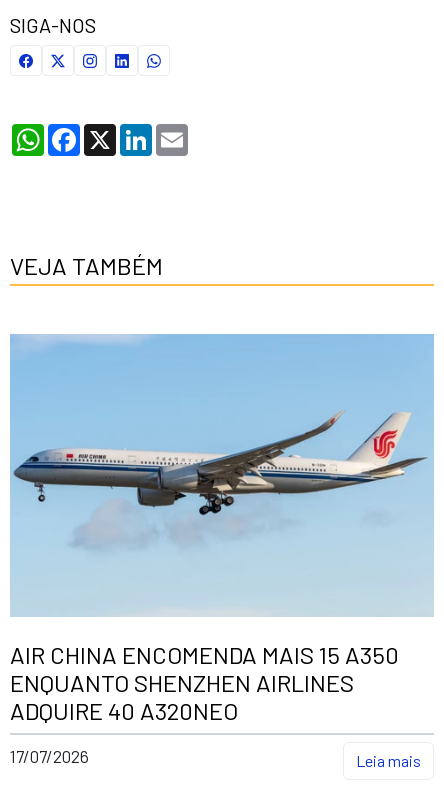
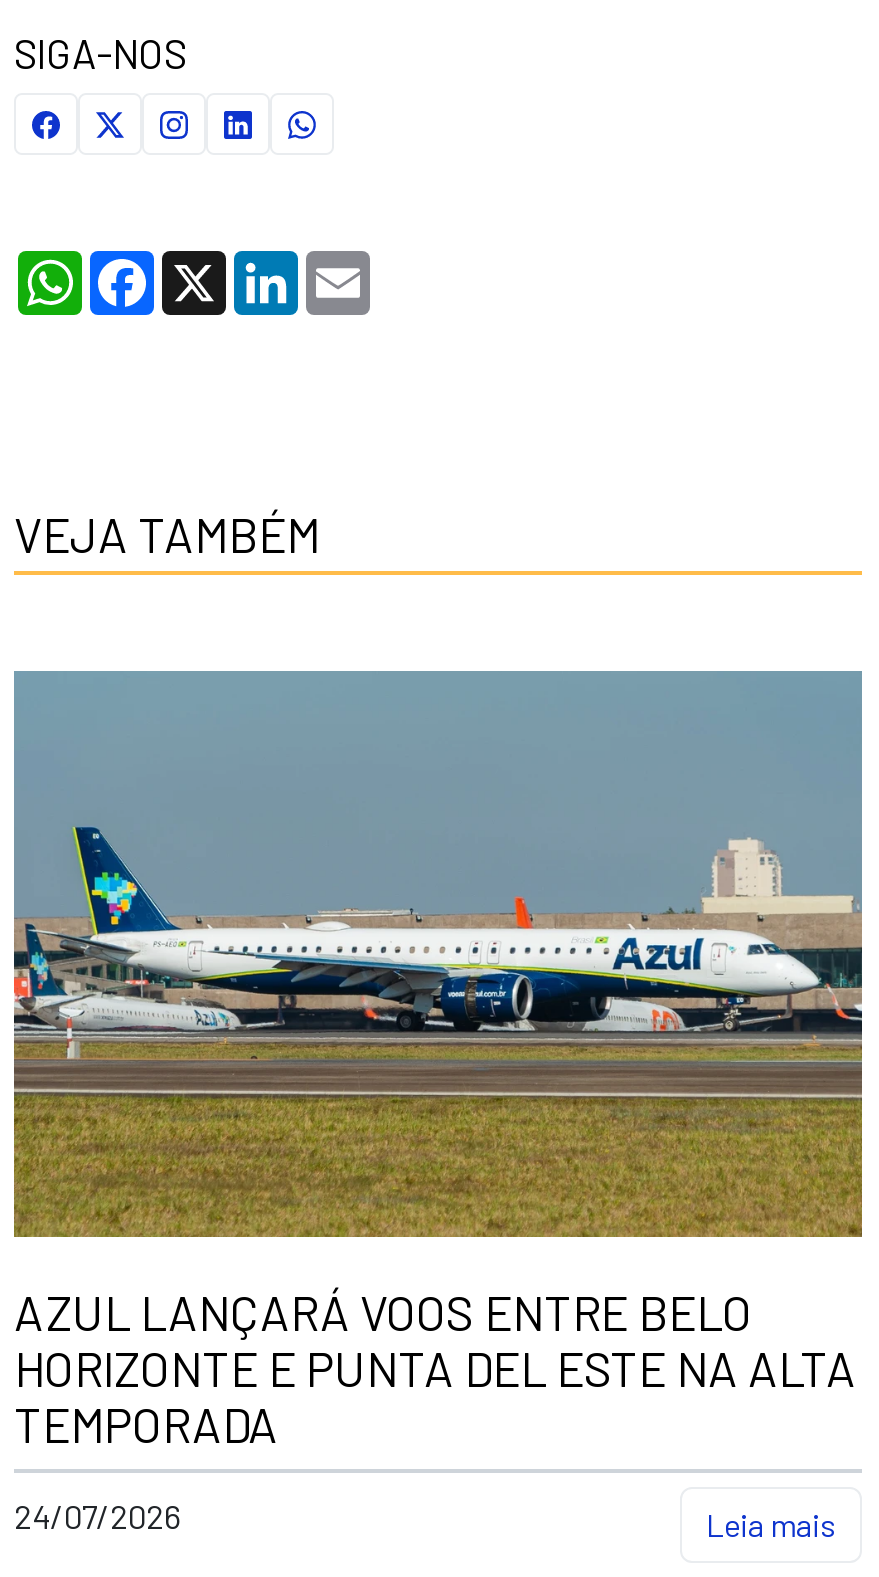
- [image]
- AIR CHINA ENCOMENDA MAIS 15 A350
- ENQUANTO SHENZHEN AIRLINES
- ADQUIRE 40 A320NEO
+ [image]
+ AZUL LANÇARÁ VOOS ENTRE BELO
+ HORIZONTE E PUNTA DEL ESTE NA ALTA
+ TEMPORADA

- 17/07/2026
+ 24/07/2026
